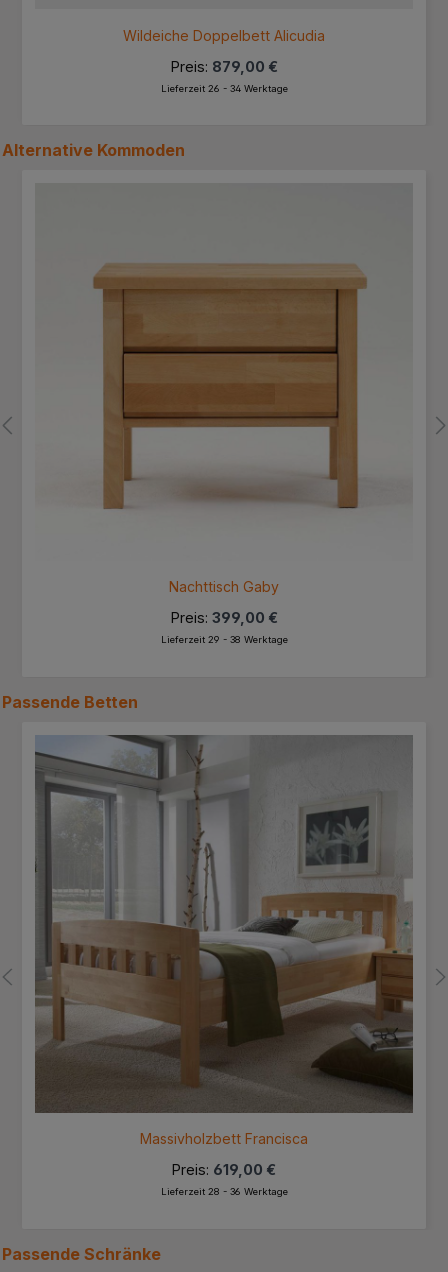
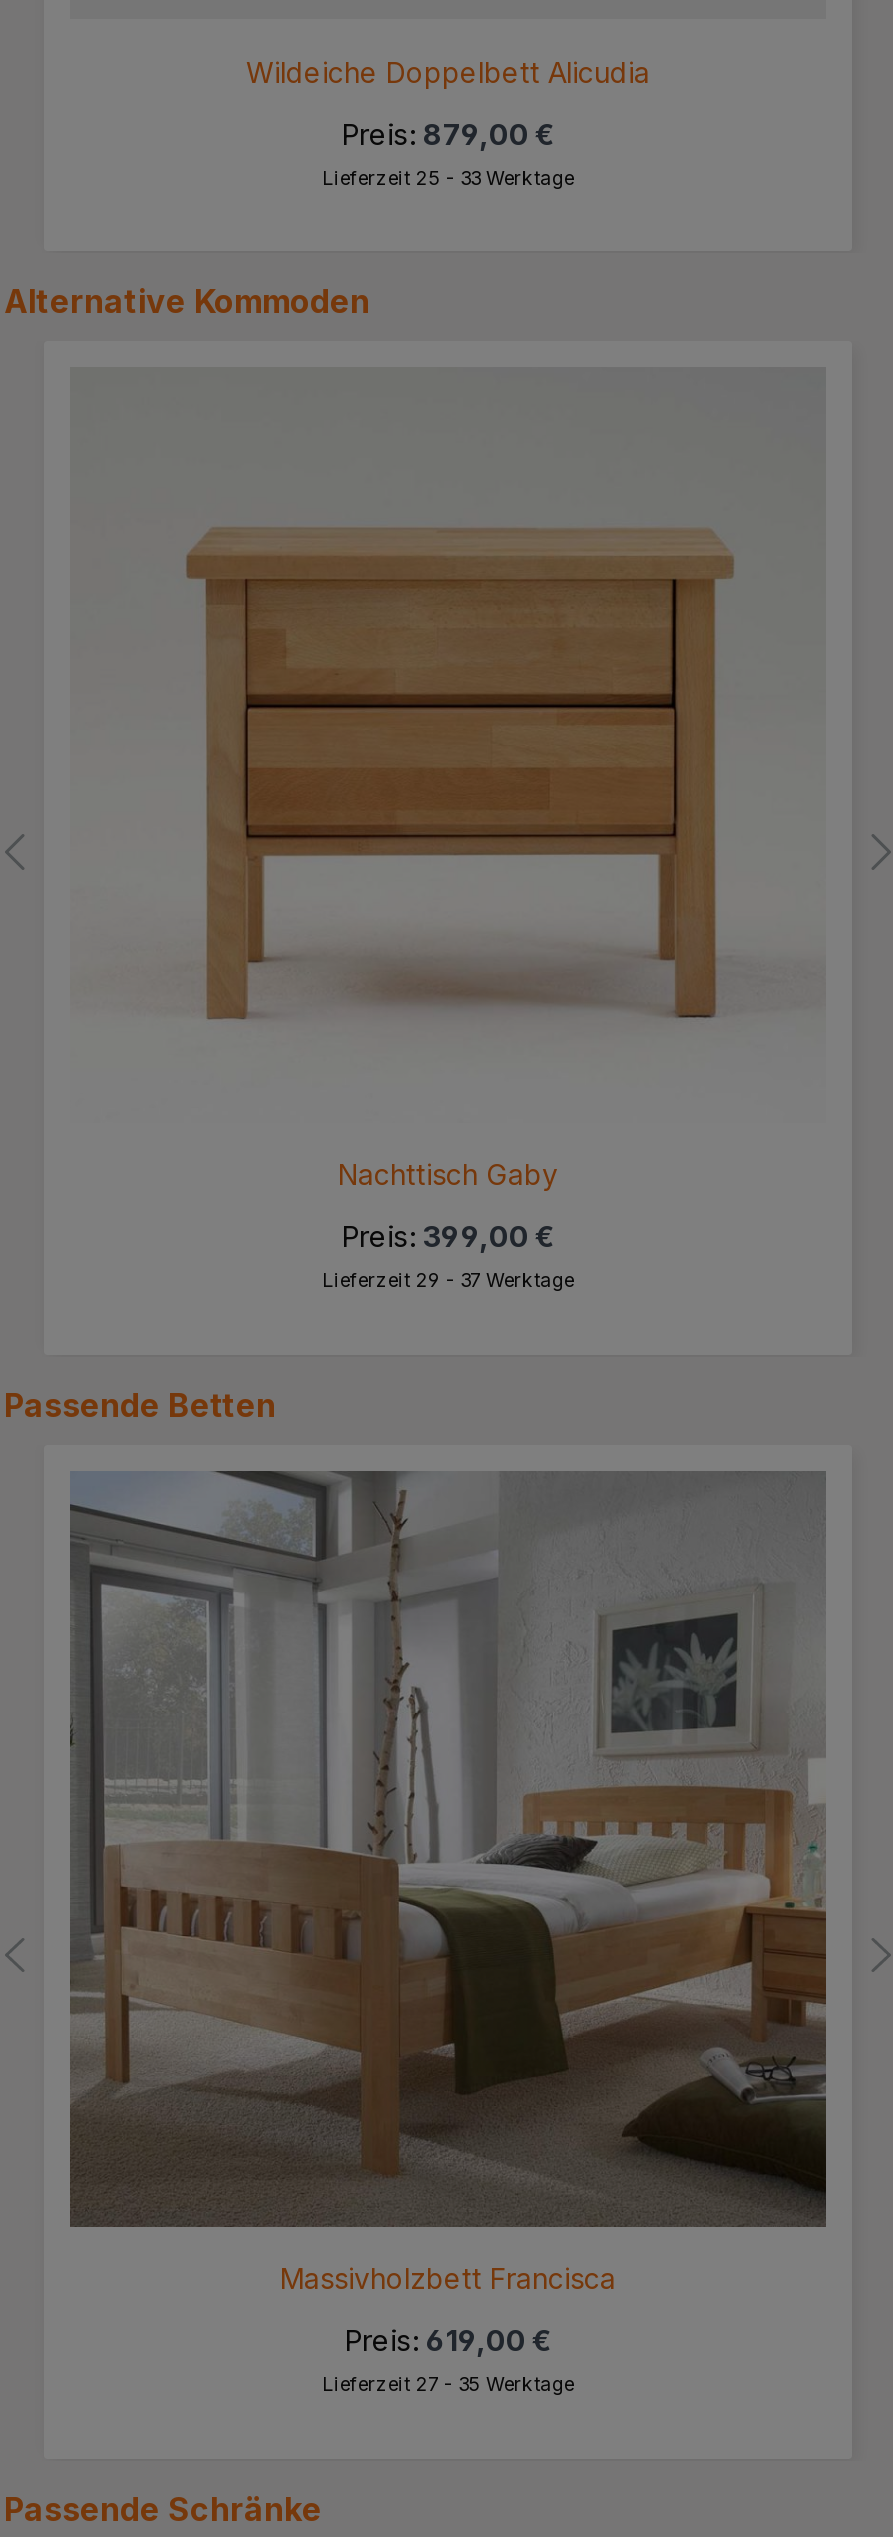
- Lieferzeit 26 - 34 Werktage
+ Lieferzeit 25 - 33 Werktage

- Lieferzeit 29 - 38 Werktage
+ Lieferzeit 29 - 37 Werktage

- Lieferzeit 28 - 36 Werktage
+ Lieferzeit 27 - 35 Werktage
